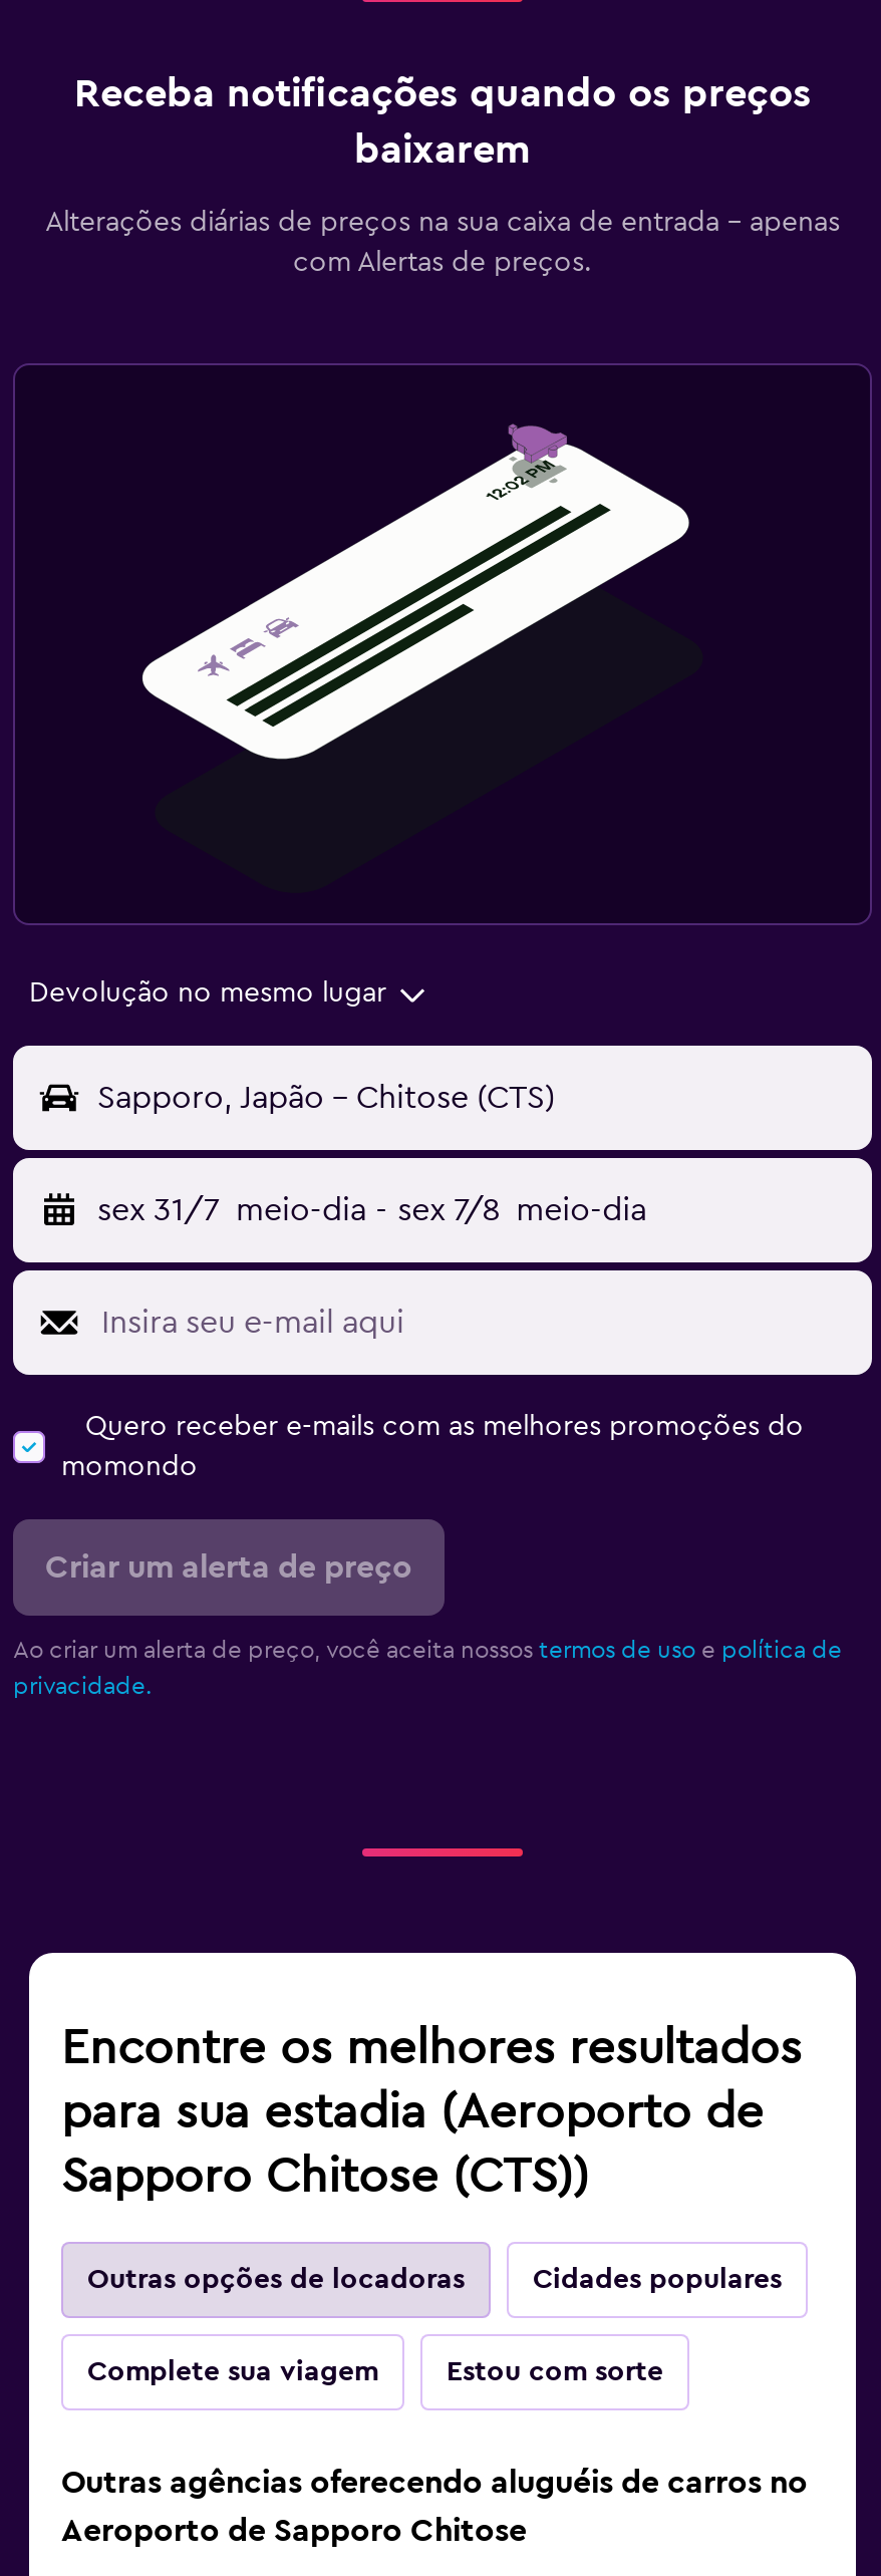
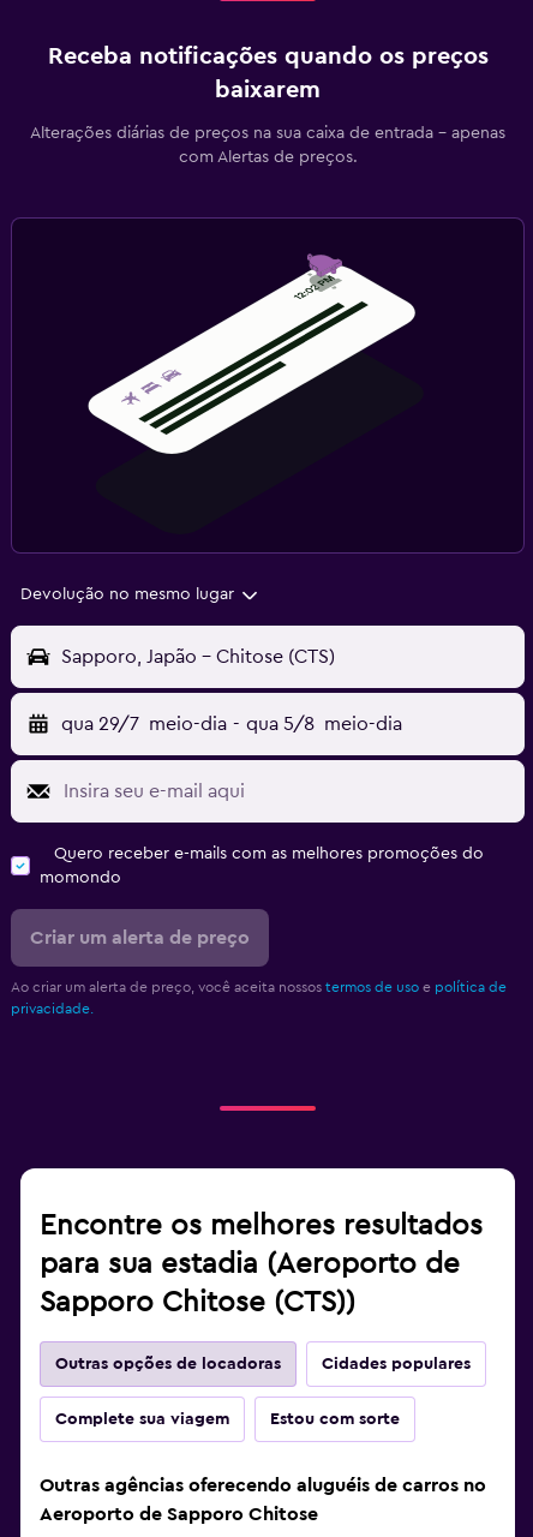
- sex 31/7 meio-dia - sex 7/8 meio-dia
+ qua 29/7 meio-dia - qua 5/8 meio-dia
